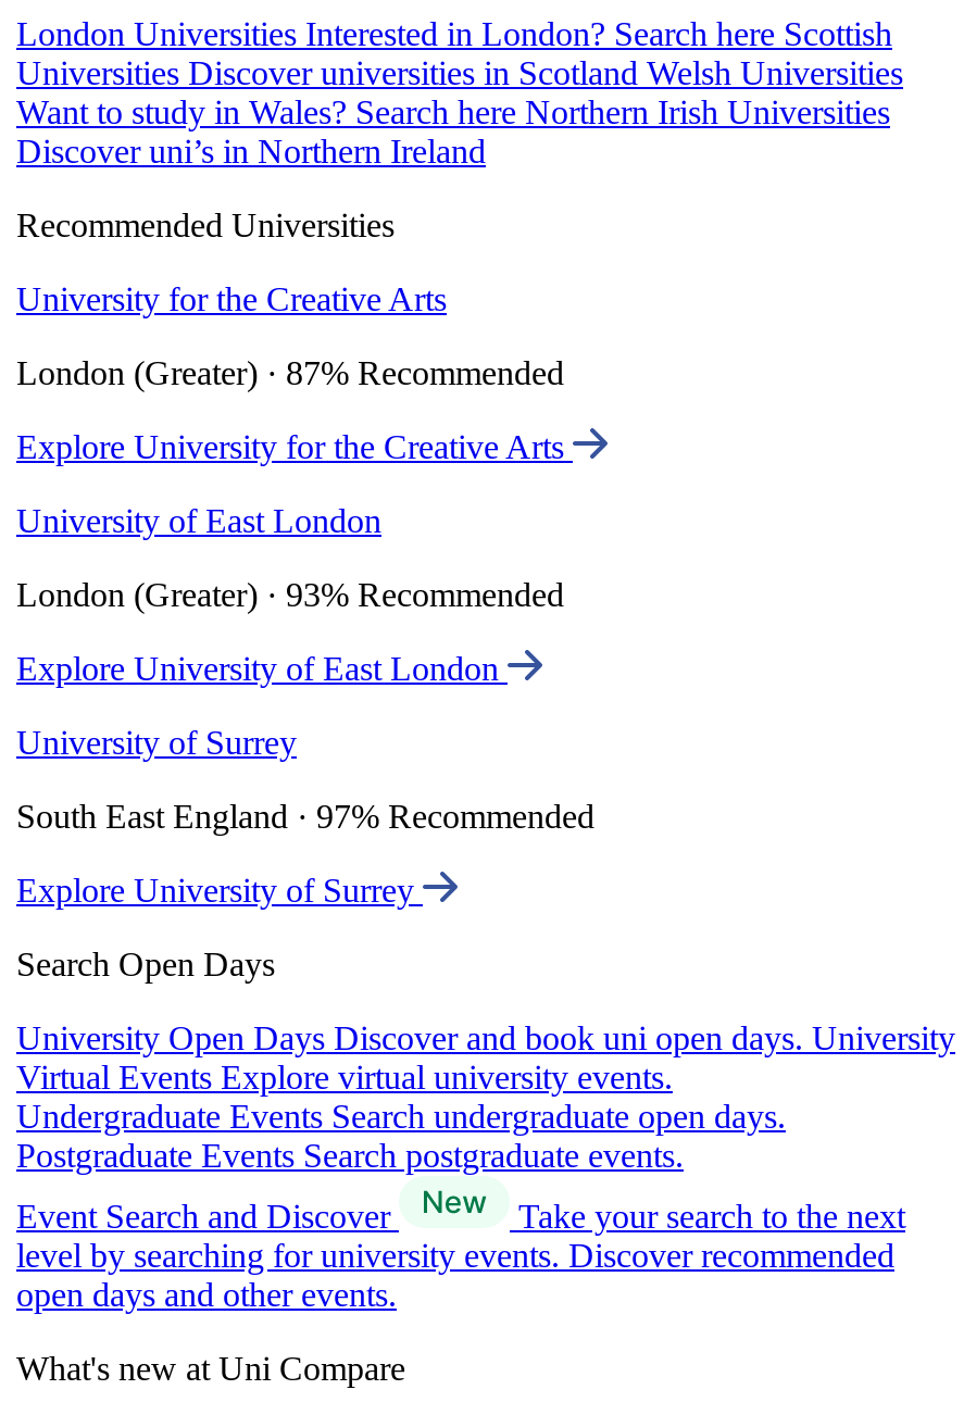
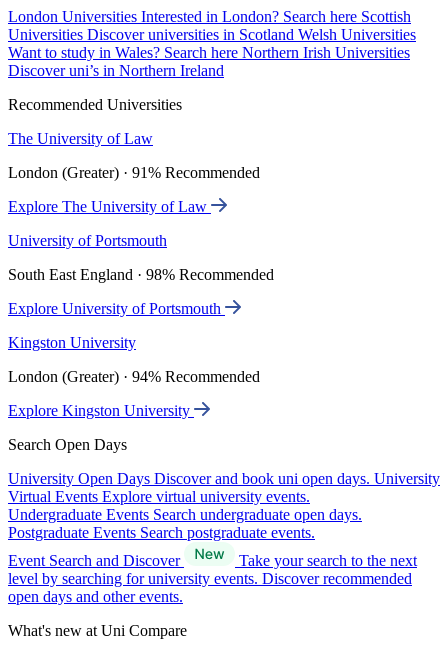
- University for the Creative Arts
+ The University of Law

- London (Greater) · 87% Recommended
+ London (Greater) · 91% Recommended

- Explore University for the Creative Arts
+ Explore The University of Law

- University of East London
+ University of Portsmouth

- London (Greater) · 93% Recommended
+ South East England · 98% Recommended

- Explore University of East London
+ Explore University of Portsmouth

- University of Surrey
+ Kingston University

- South East England · 97% Recommended
+ London (Greater) · 94% Recommended

- Explore University of Surrey
+ Explore Kingston University
